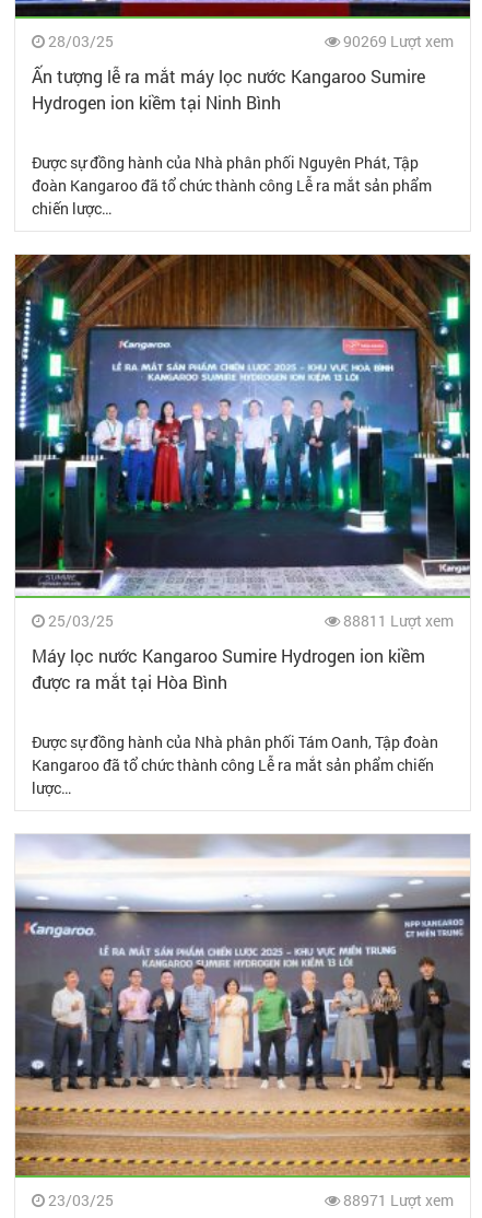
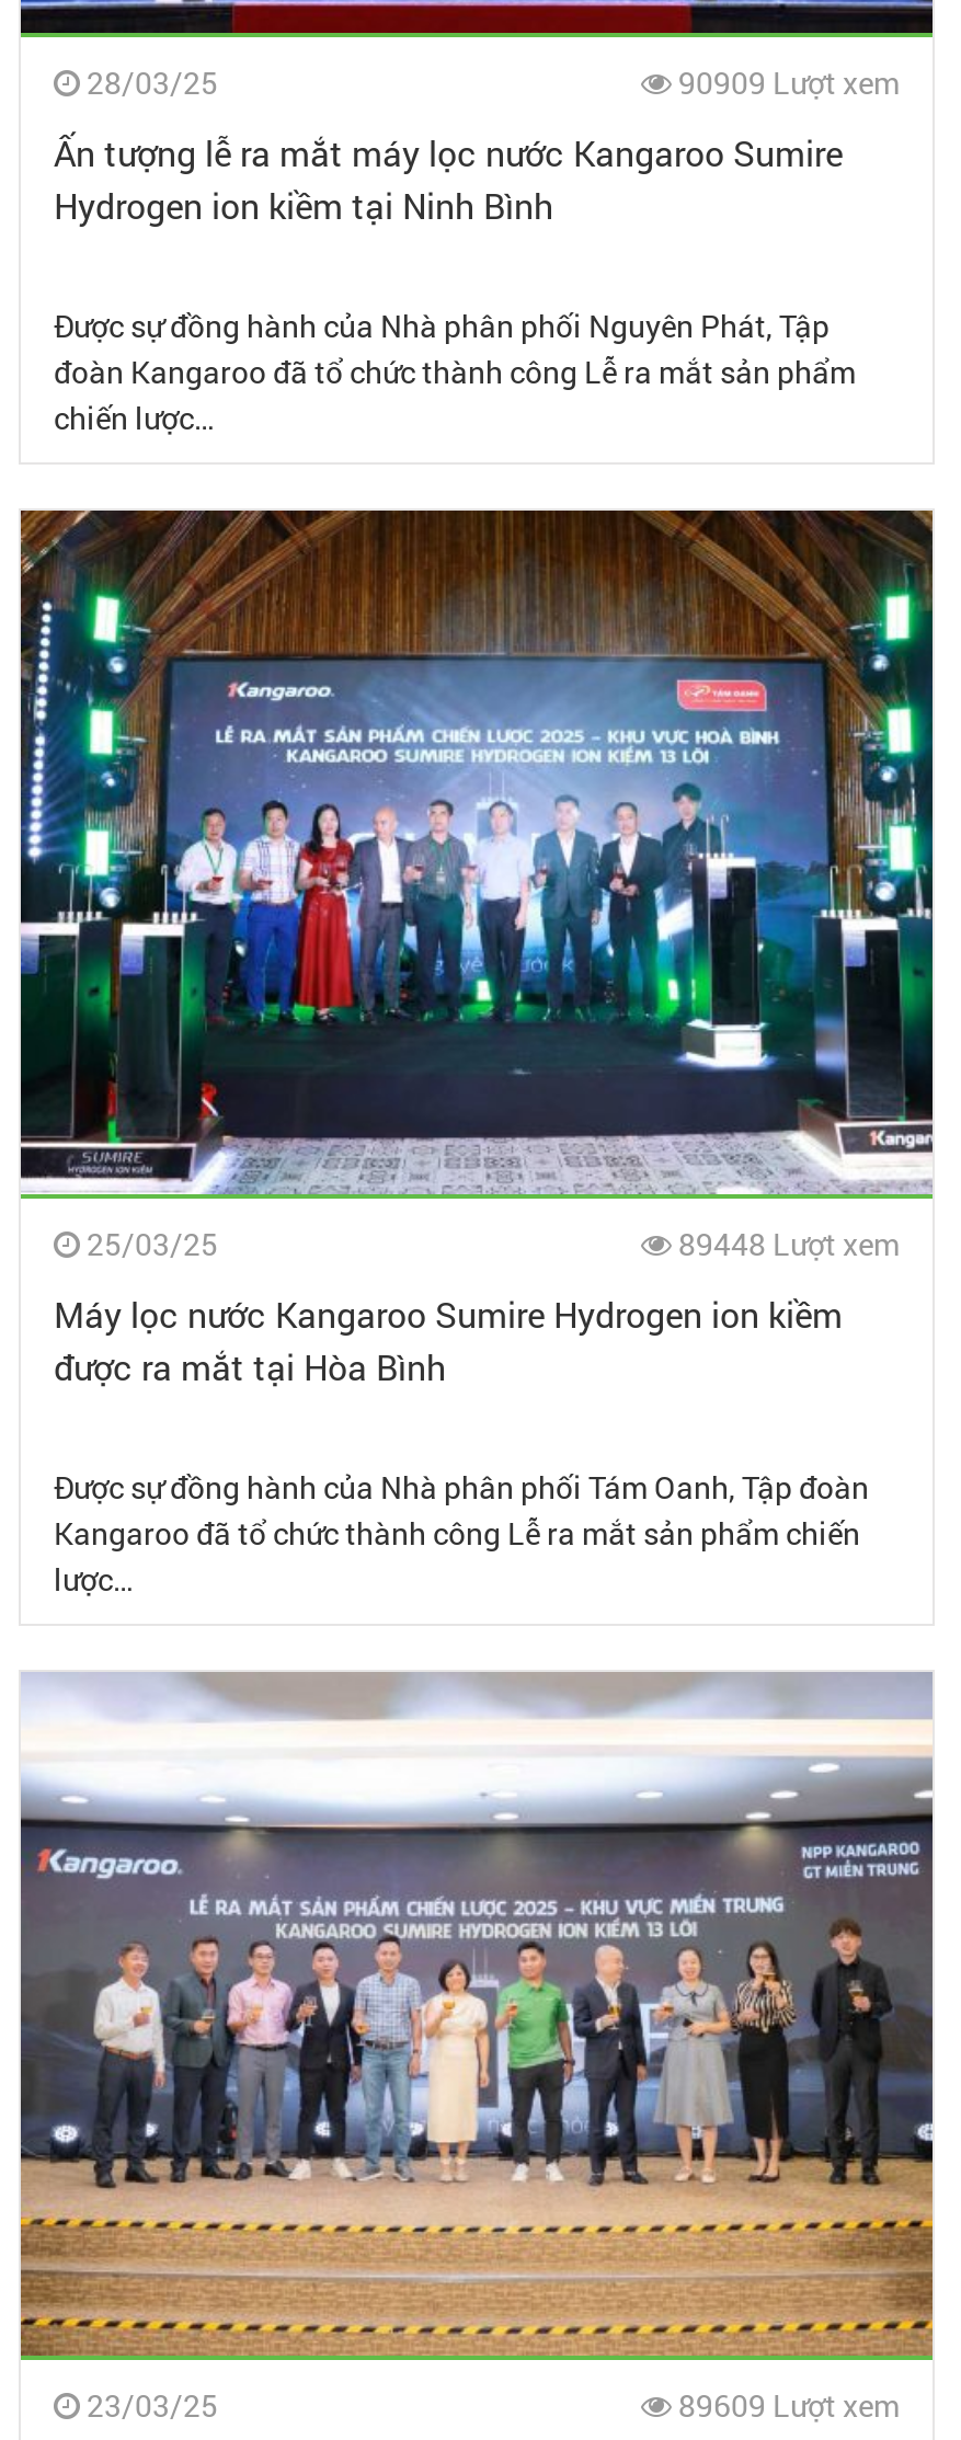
- 90269 Lượt xem
+ 90909 Lượt xem

- 88811 Lượt xem
+ 89448 Lượt xem

- 88971 Lượt xem
+ 89609 Lượt xem
